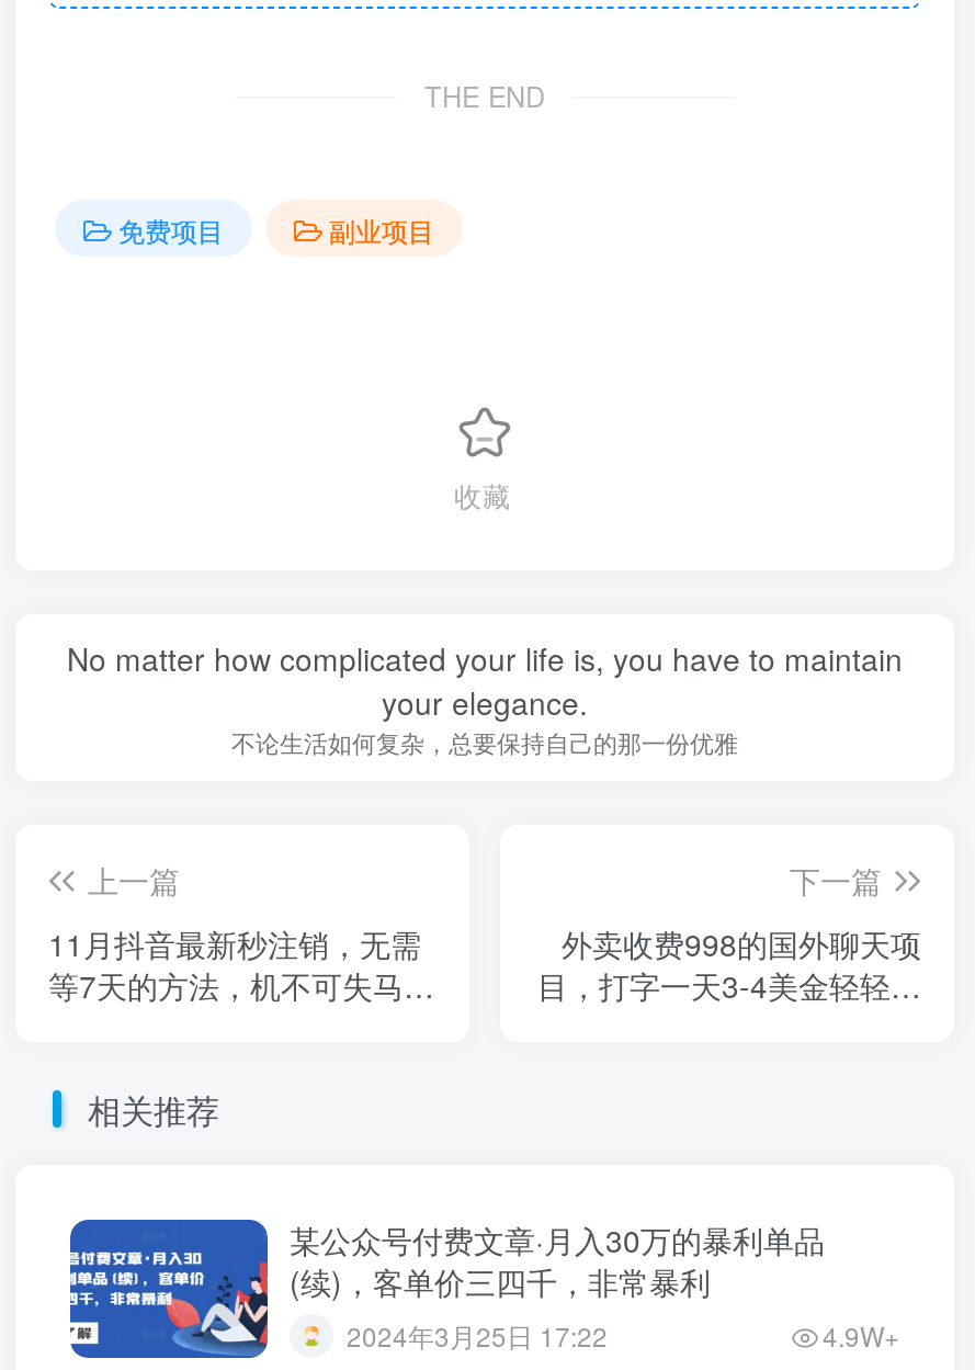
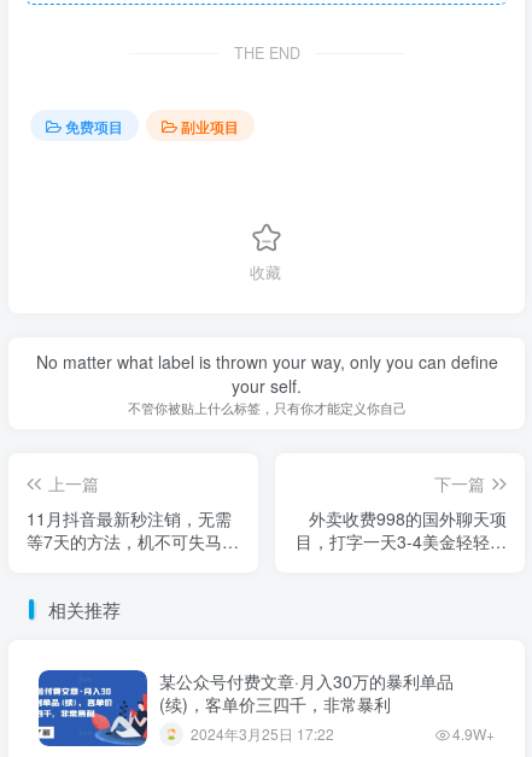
- No matter how complicated your life is, you have to maintain
- your elegance.
- 不论生活如何复杂，总要保持自己的那一份优雅
+ No matter what label is thrown your way, only you can define
+ your self.
+ 不管你被贴上什么标签，只有你才能定义你自己
